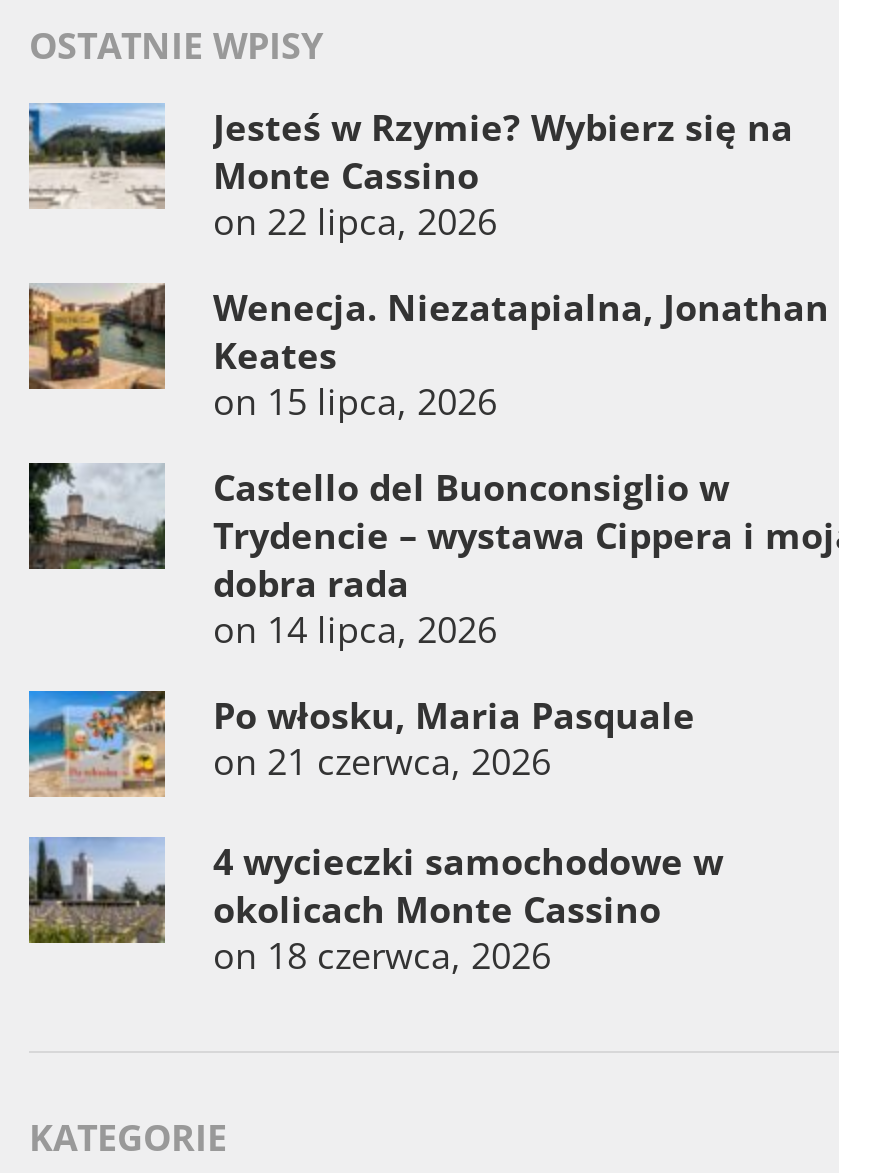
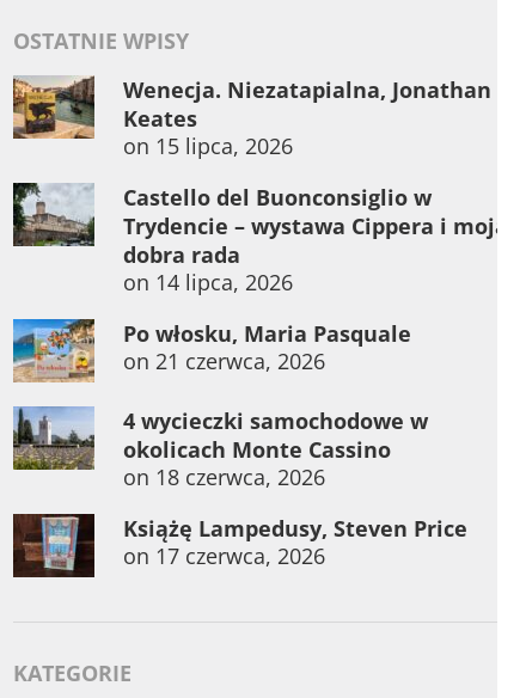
- [image]
- Jesteś w Rzymie? Wybierz się na
- Monte Cassino
- on 22 lipca, 2026

moved up: [image] | Wenecja. Niezatapialna, Jonathan | Keates | ... | okolicach Monte Cassino | on 18 czerwca, 2026

+ [image]
+ Książę Lampedusy, Steven Price
+ on 17 czerwca, 2026
